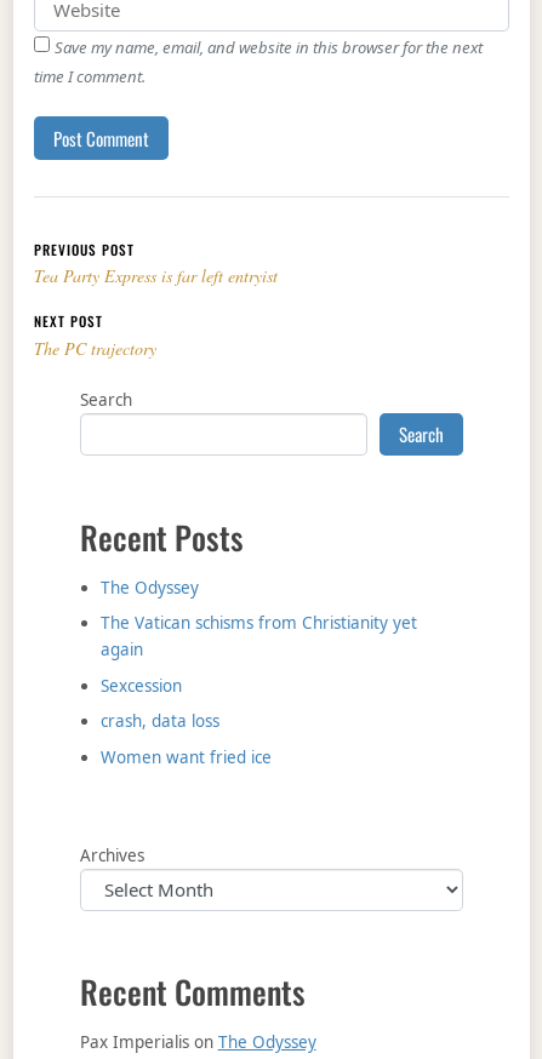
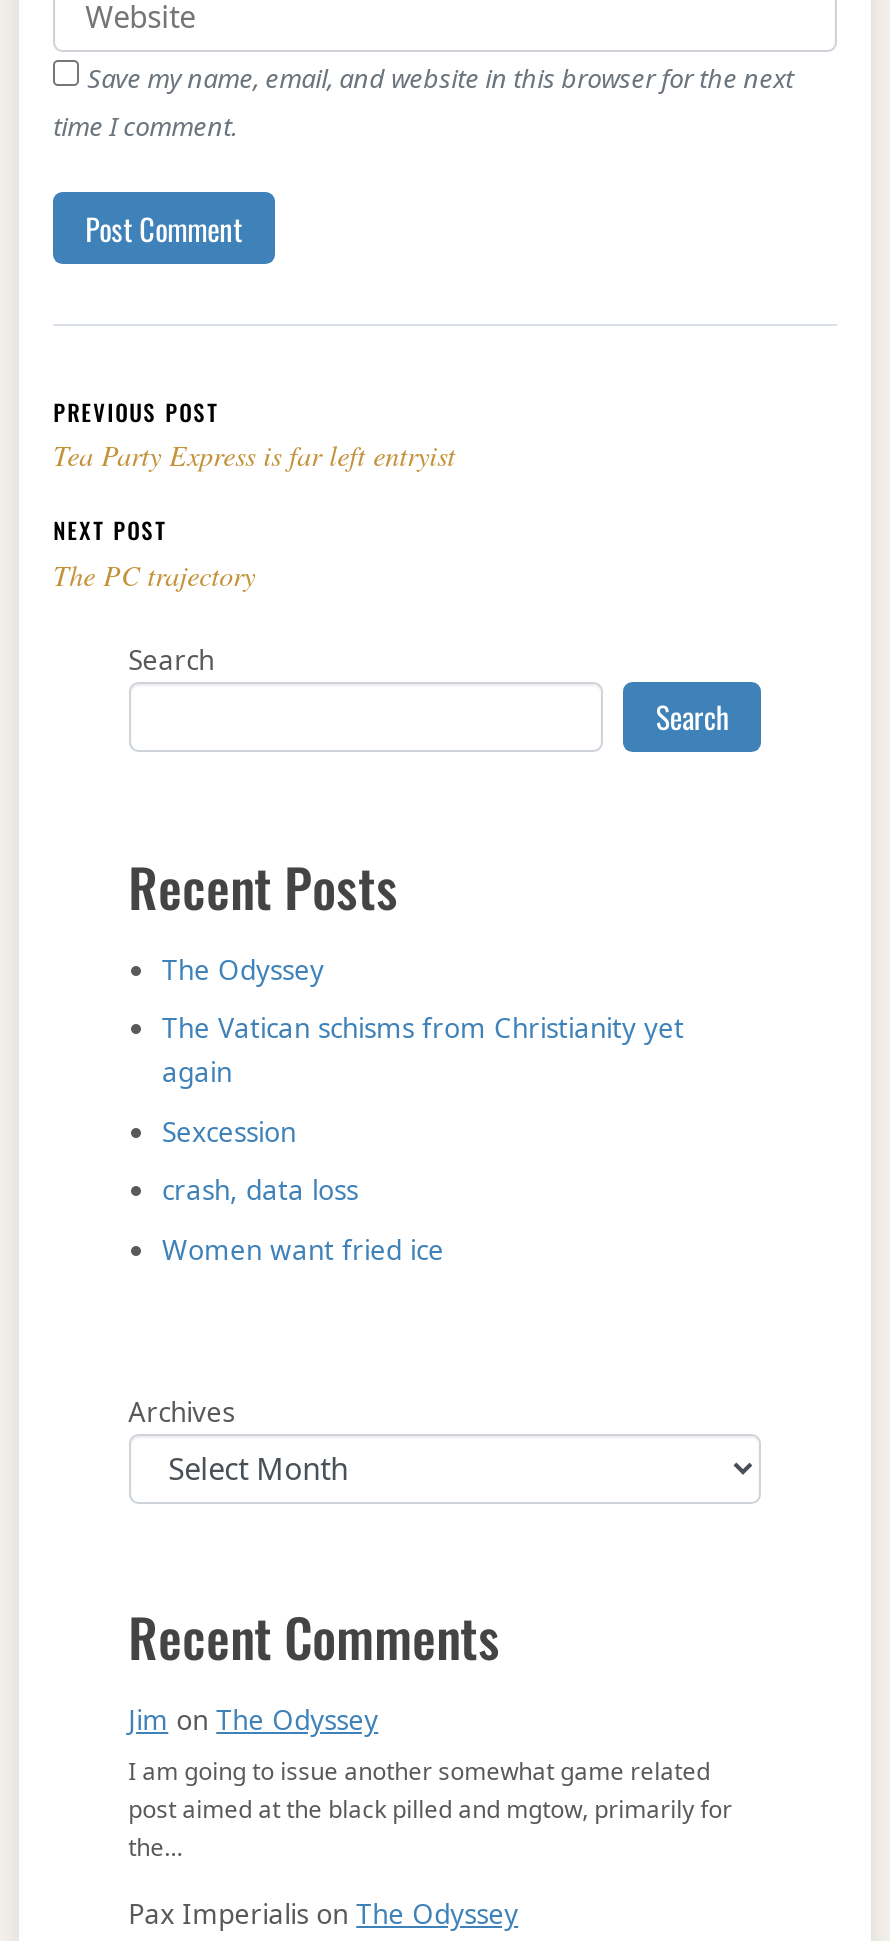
+ Jim on The Odyssey
+ I am going to issue another somewhat game related
+ post aimed at the black pilled and mgtow, primarily for
+ the…
